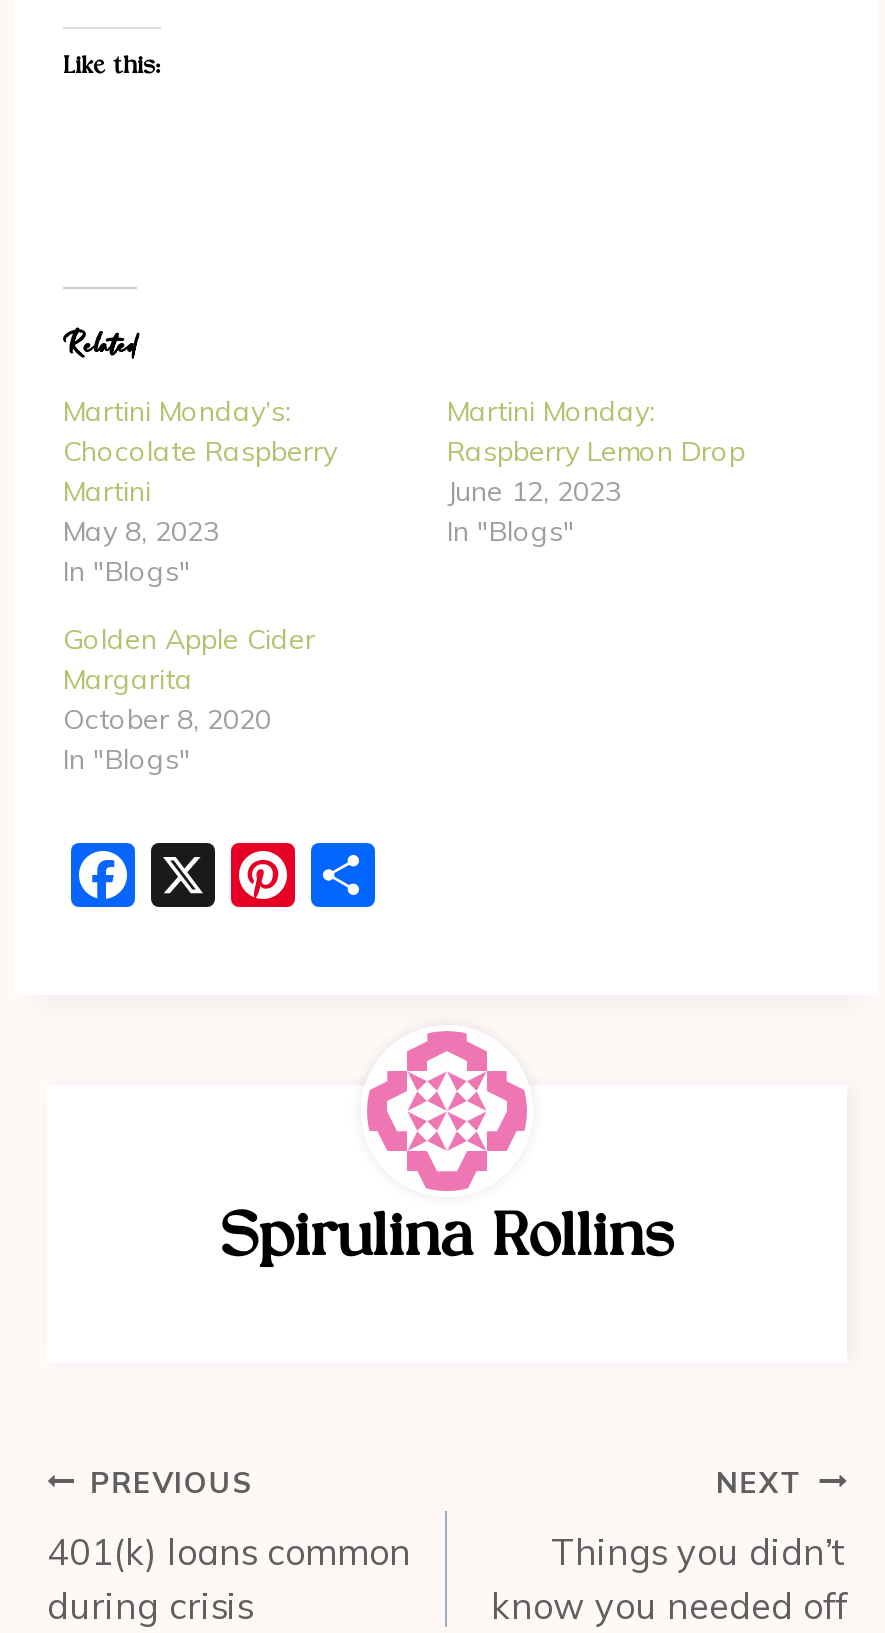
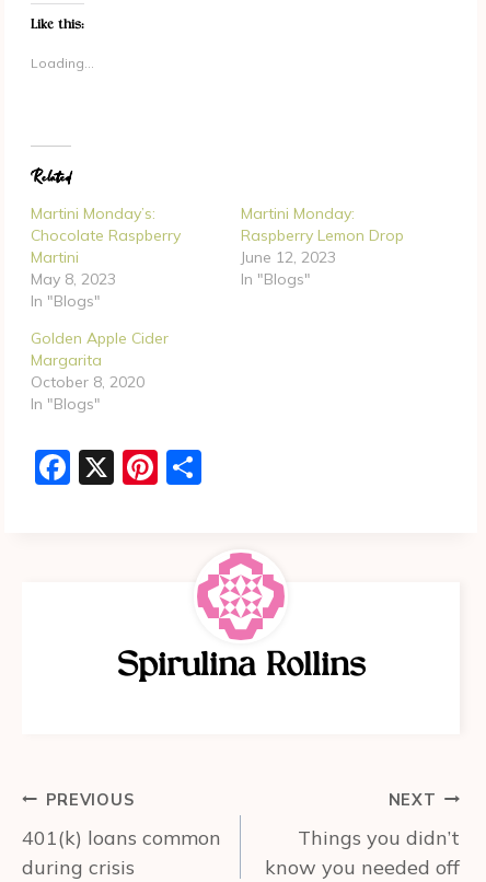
+ Loading...
